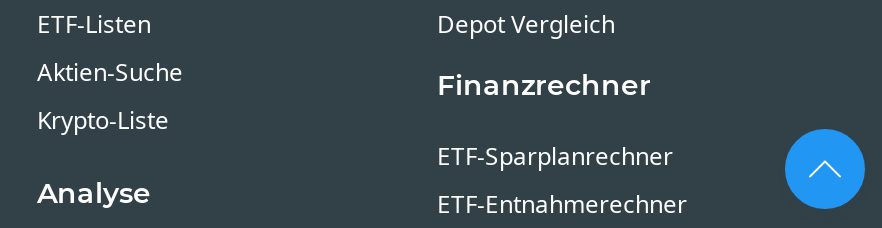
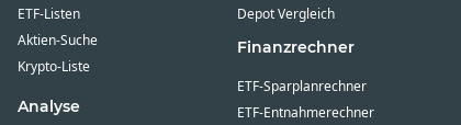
- [image]
